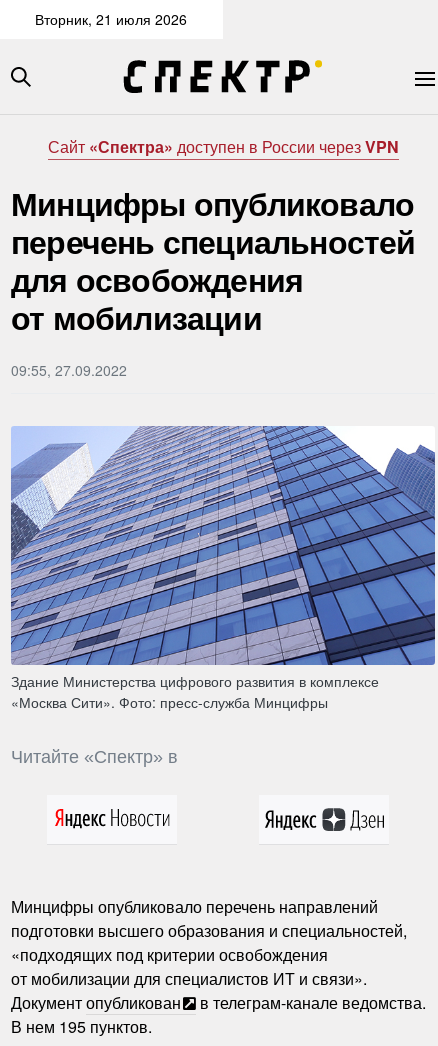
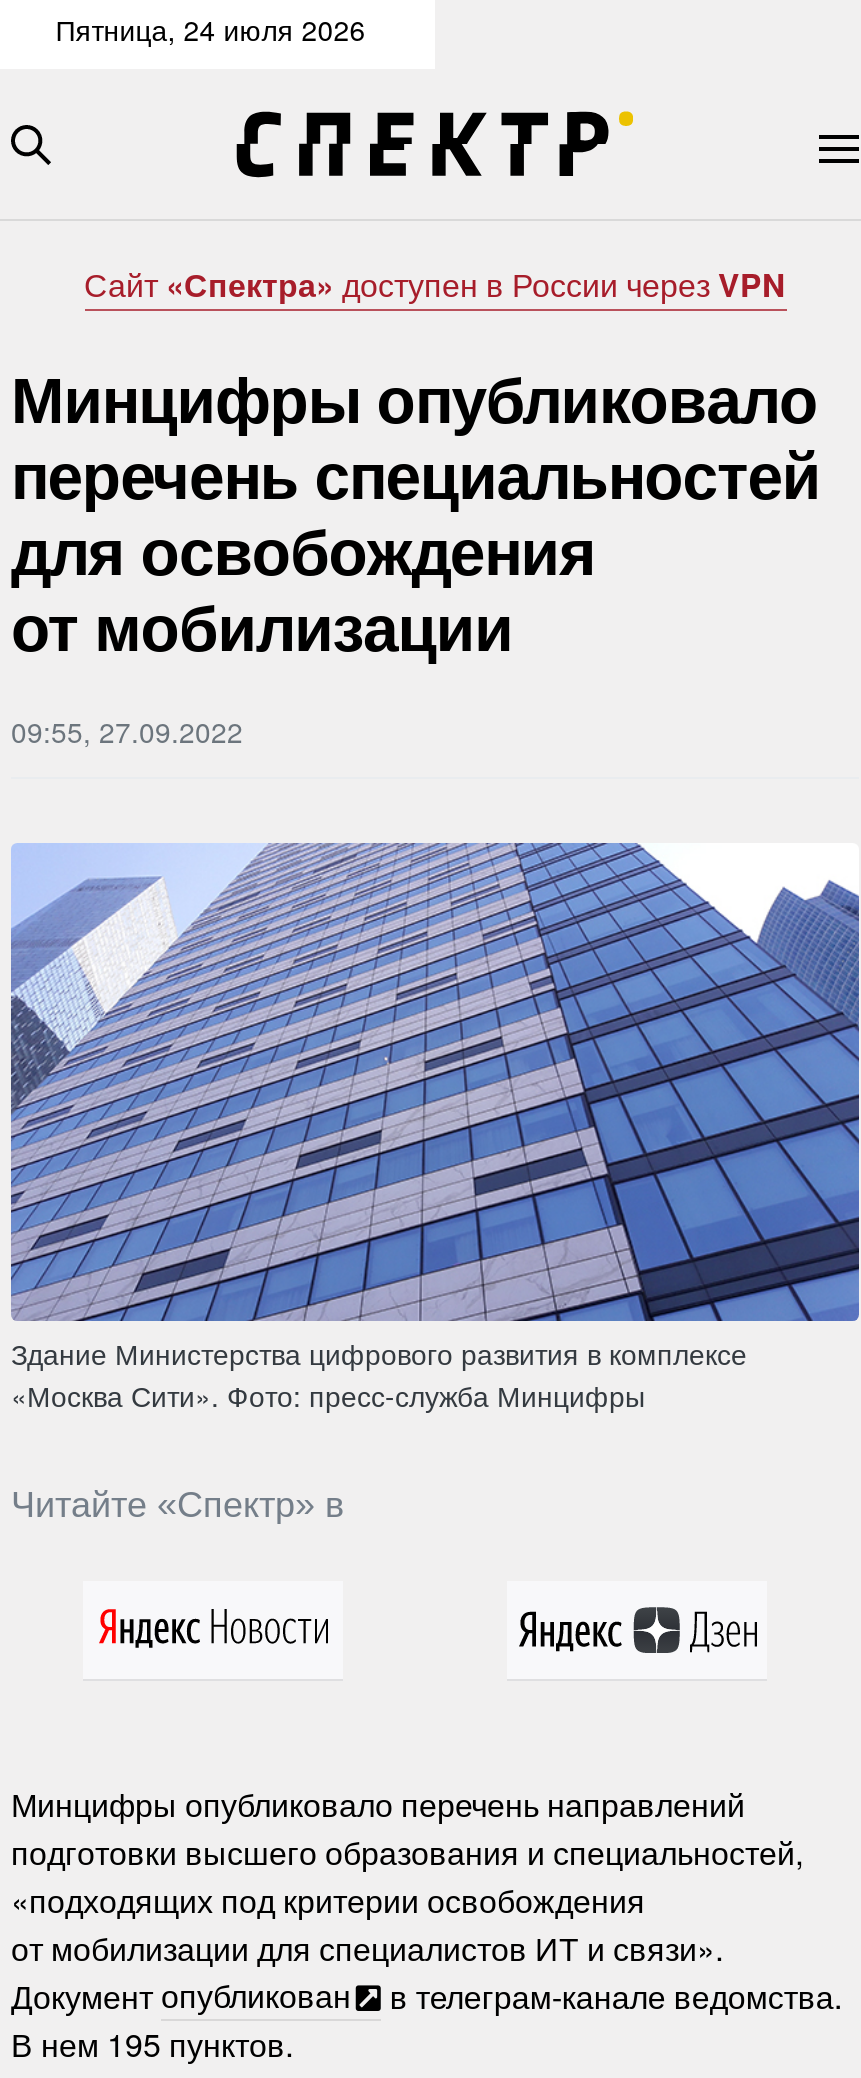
- Вторник, 21 июля 2026
+ Пятница, 24 июля 2026
